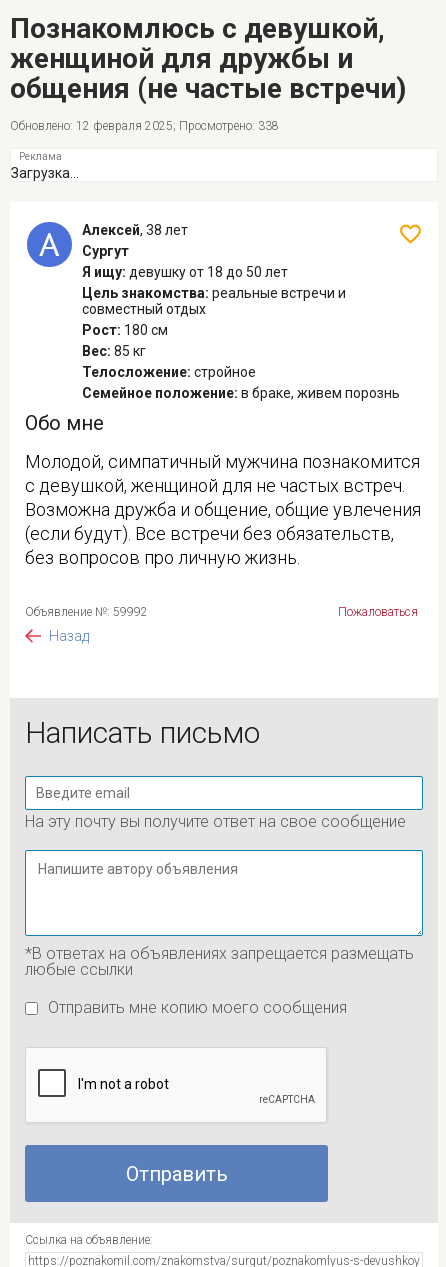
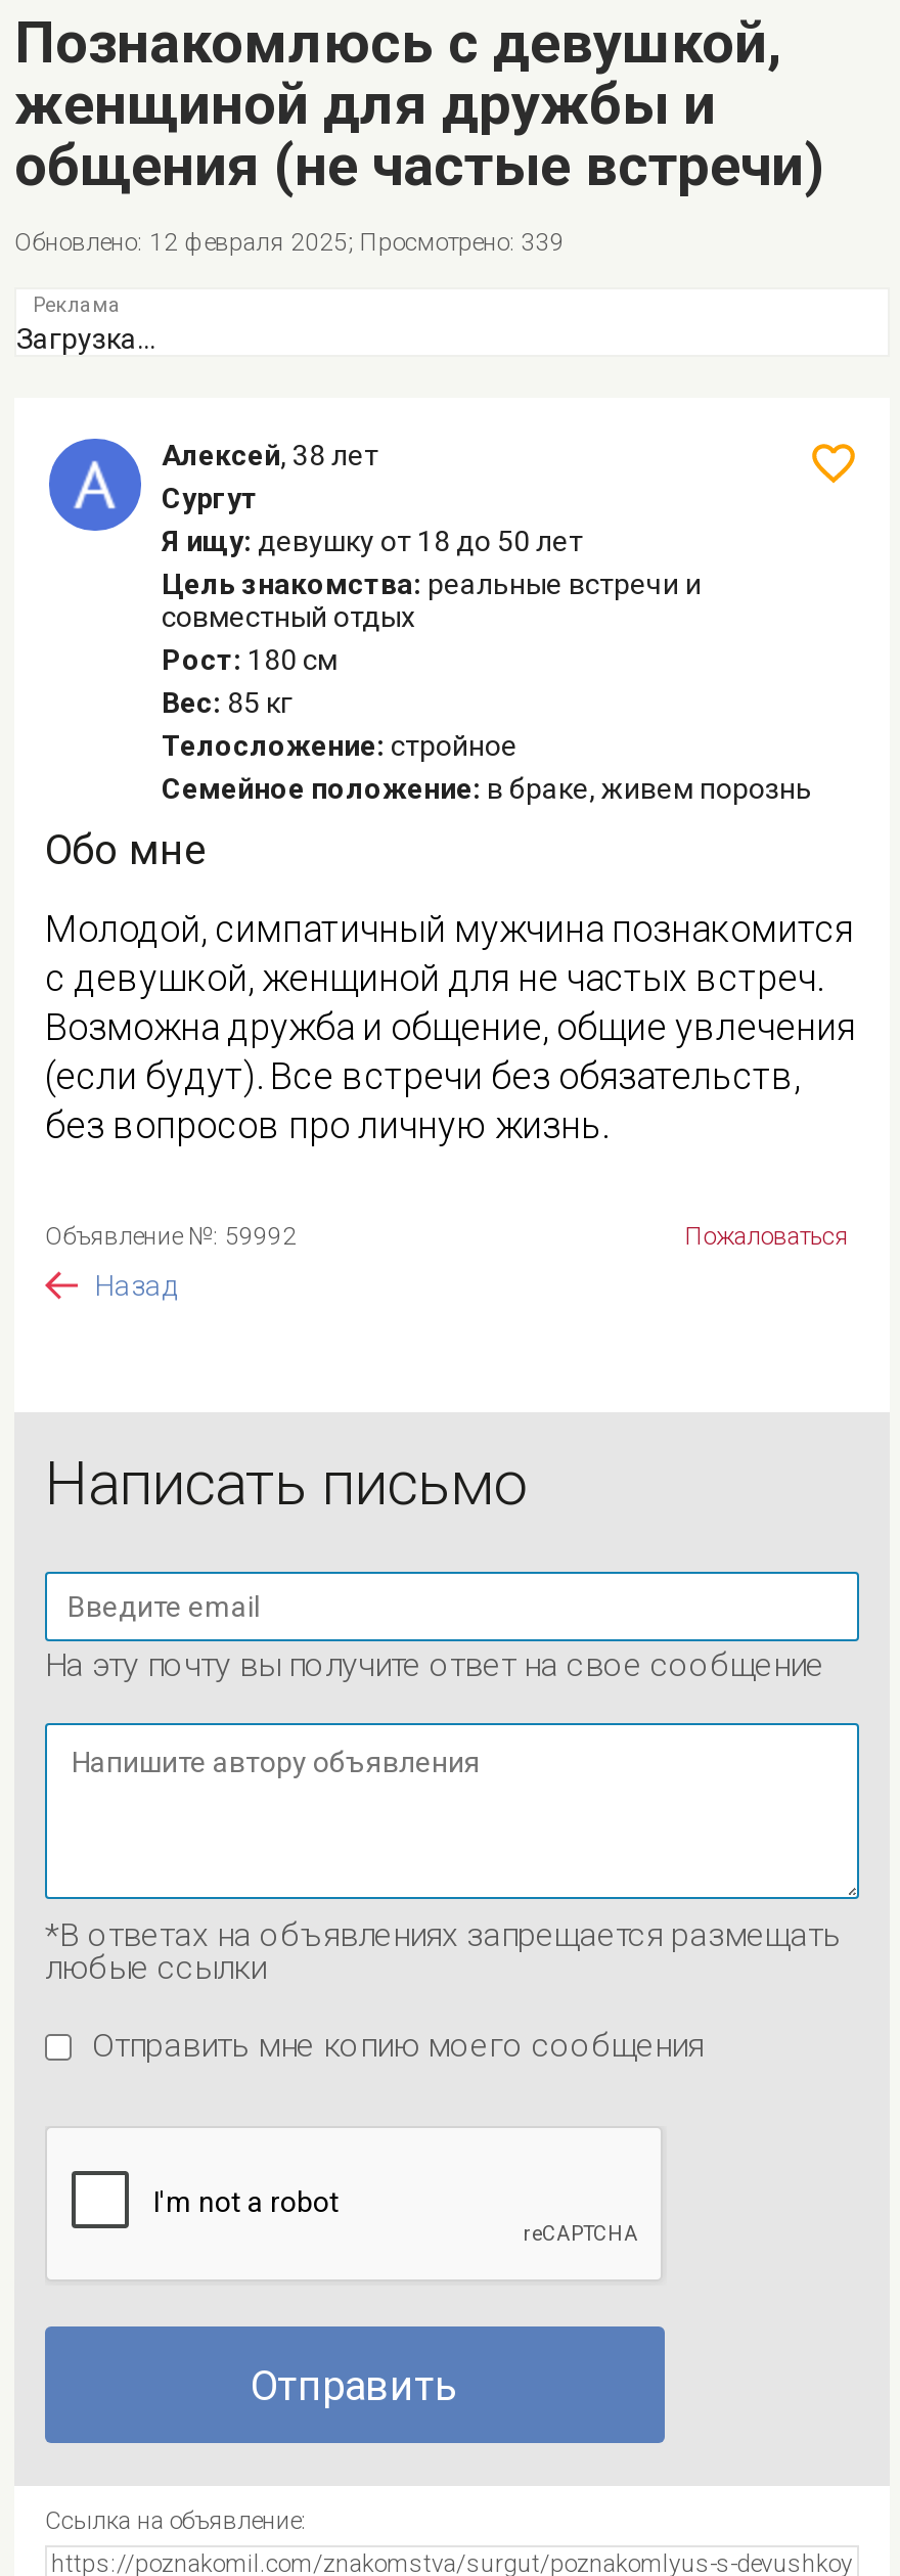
- Обновлено: 12 февраля 2025; Просмотрено: 338
+ Обновлено: 12 февраля 2025; Просмотрено: 339
